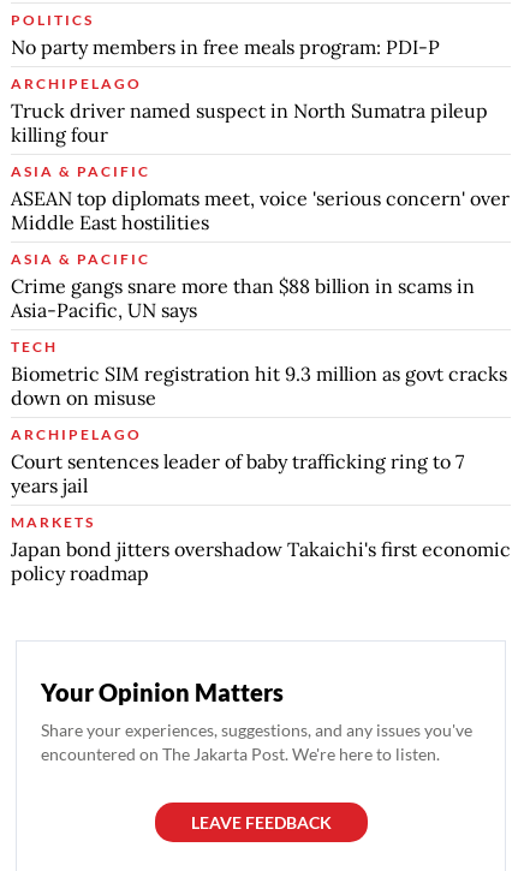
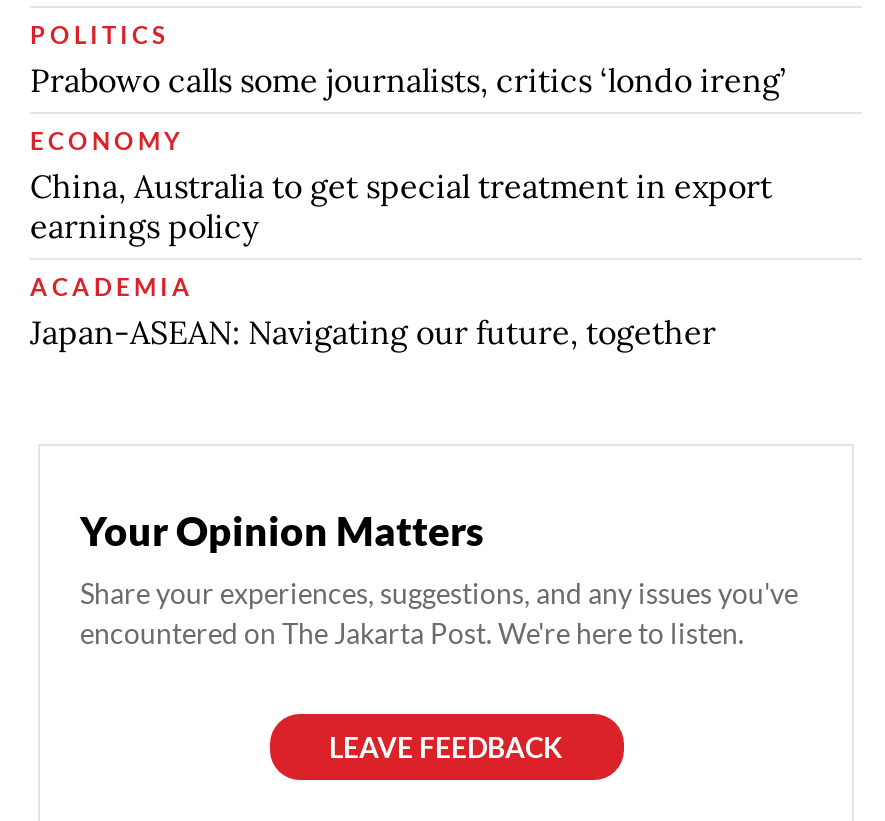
- No party members in free meals program: PDI-P
- ARCHIPELAGO
- Truck driver named suspect in North Sumatra pileup
- killing four
- ASIA & PACIFIC
- ASEAN top diplomats meet, voice 'serious concern' over
- Middle East hostilities
- ASIA & PACIFIC
- Crime gangs snare more than $88 billion in scams in
- Asia-Pacific, UN says
- TECH
- Biometric SIM registration hit 9.3 million as govt cracks
- down on misuse
- ARCHIPELAGO
- Court sentences leader of baby trafficking ring to 7
- years jail
- MARKETS
- Japan bond jitters overshadow Takaichi's first economic
- policy roadmap
+ Prabowo calls some journalists, critics ‘londo ireng’
+ ECONOMY
+ China, Australia to get special treatment in export
+ earnings policy
+ ACADEMIA
+ Japan-ASEAN: Navigating our future, together
